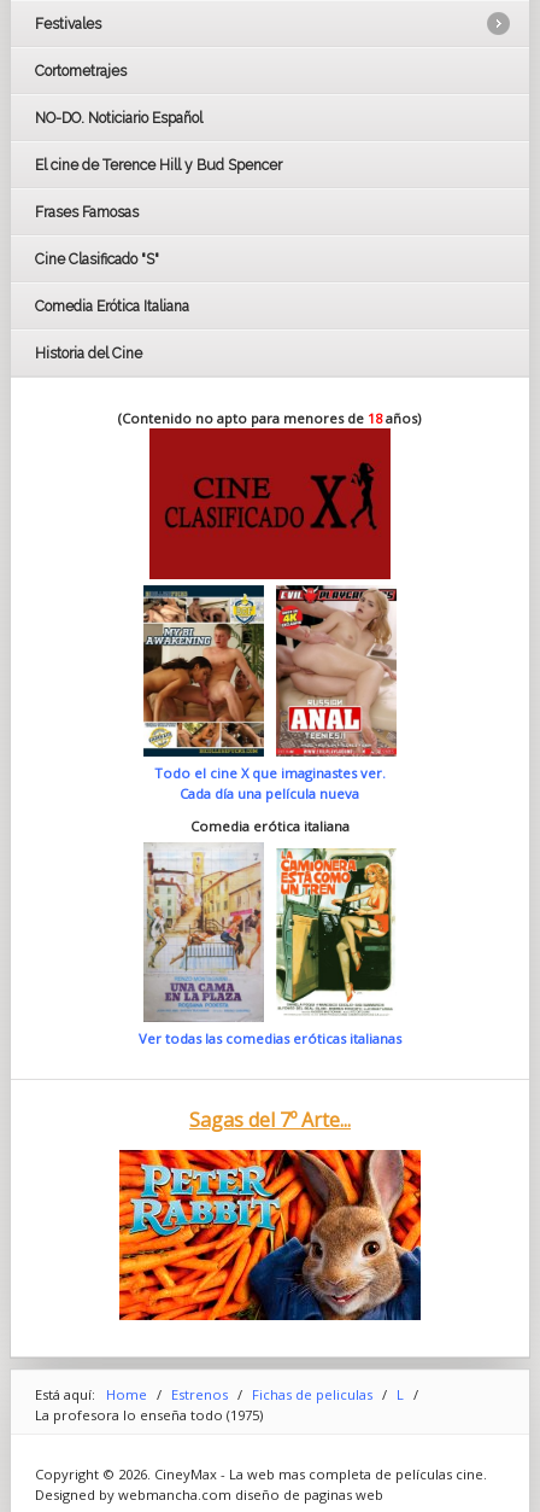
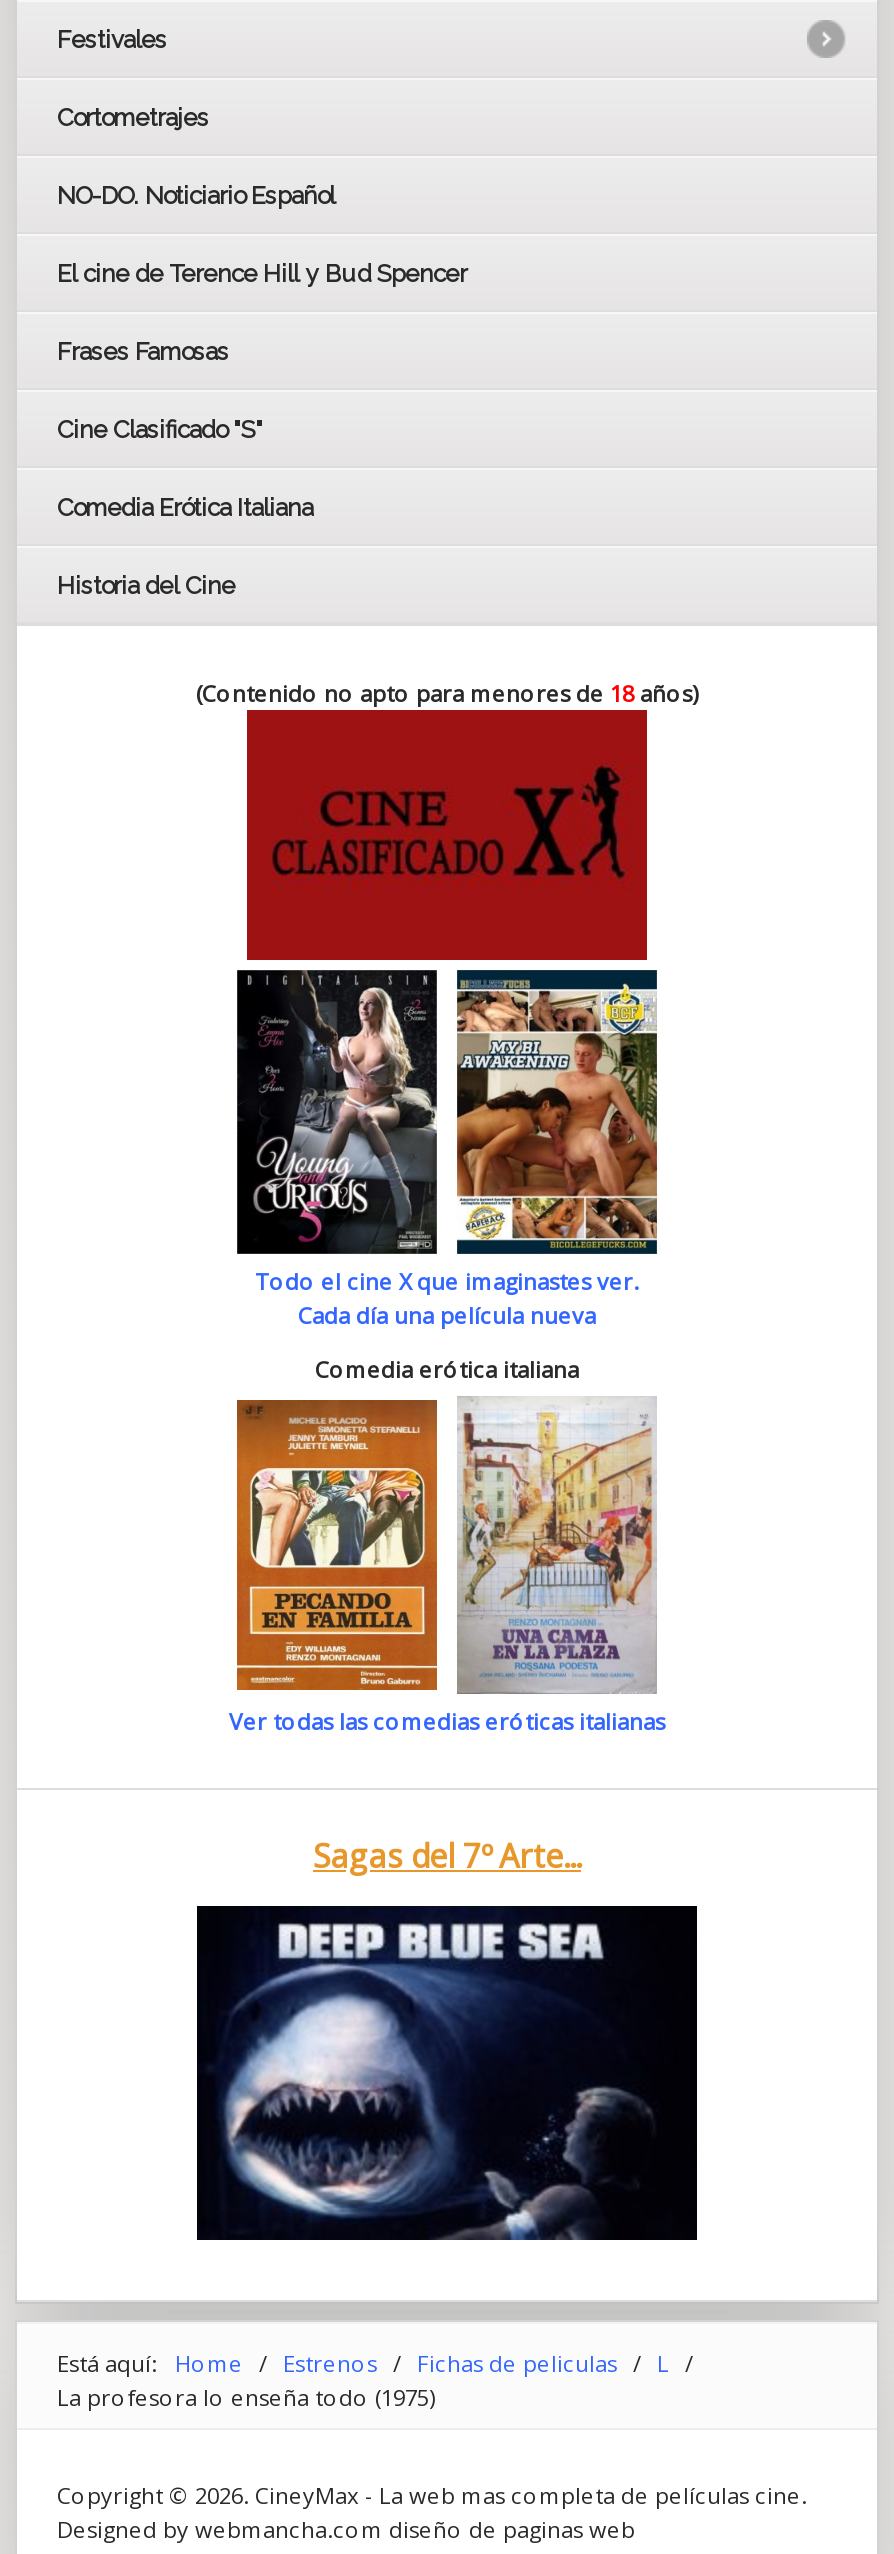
- [image]
+ [image]

- [image]
+ [image]

- [image]
+ [image]

- [image]
+ [image]

- [image]
+ [image]
